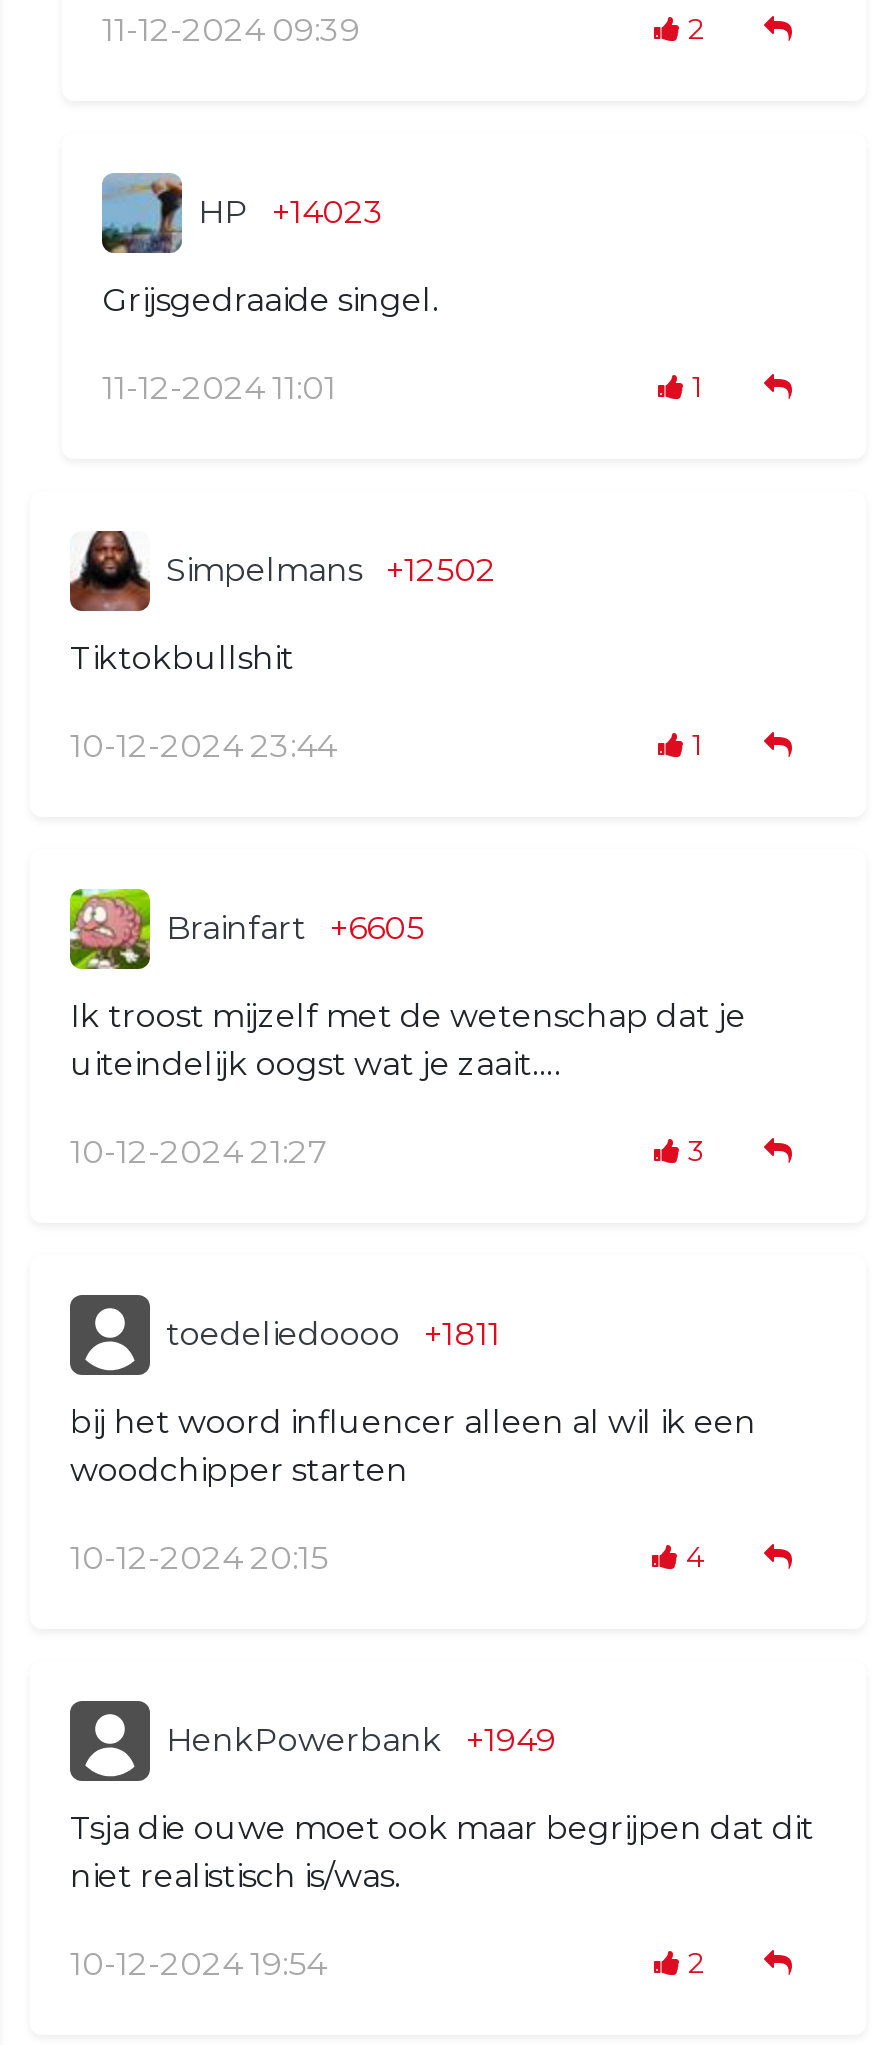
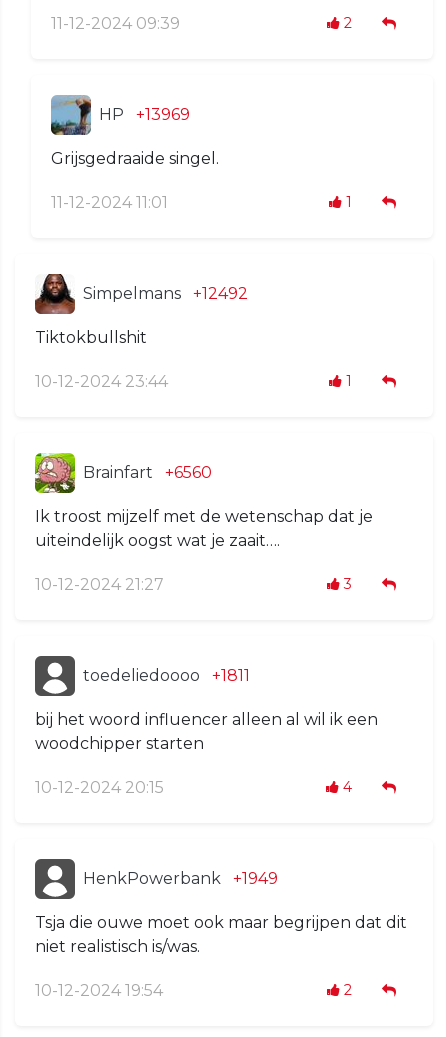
- HP +14023
+ HP +13969

- Simpelmans +12502
+ Simpelmans +12492

- Brainfart +6605
+ Brainfart +6560
